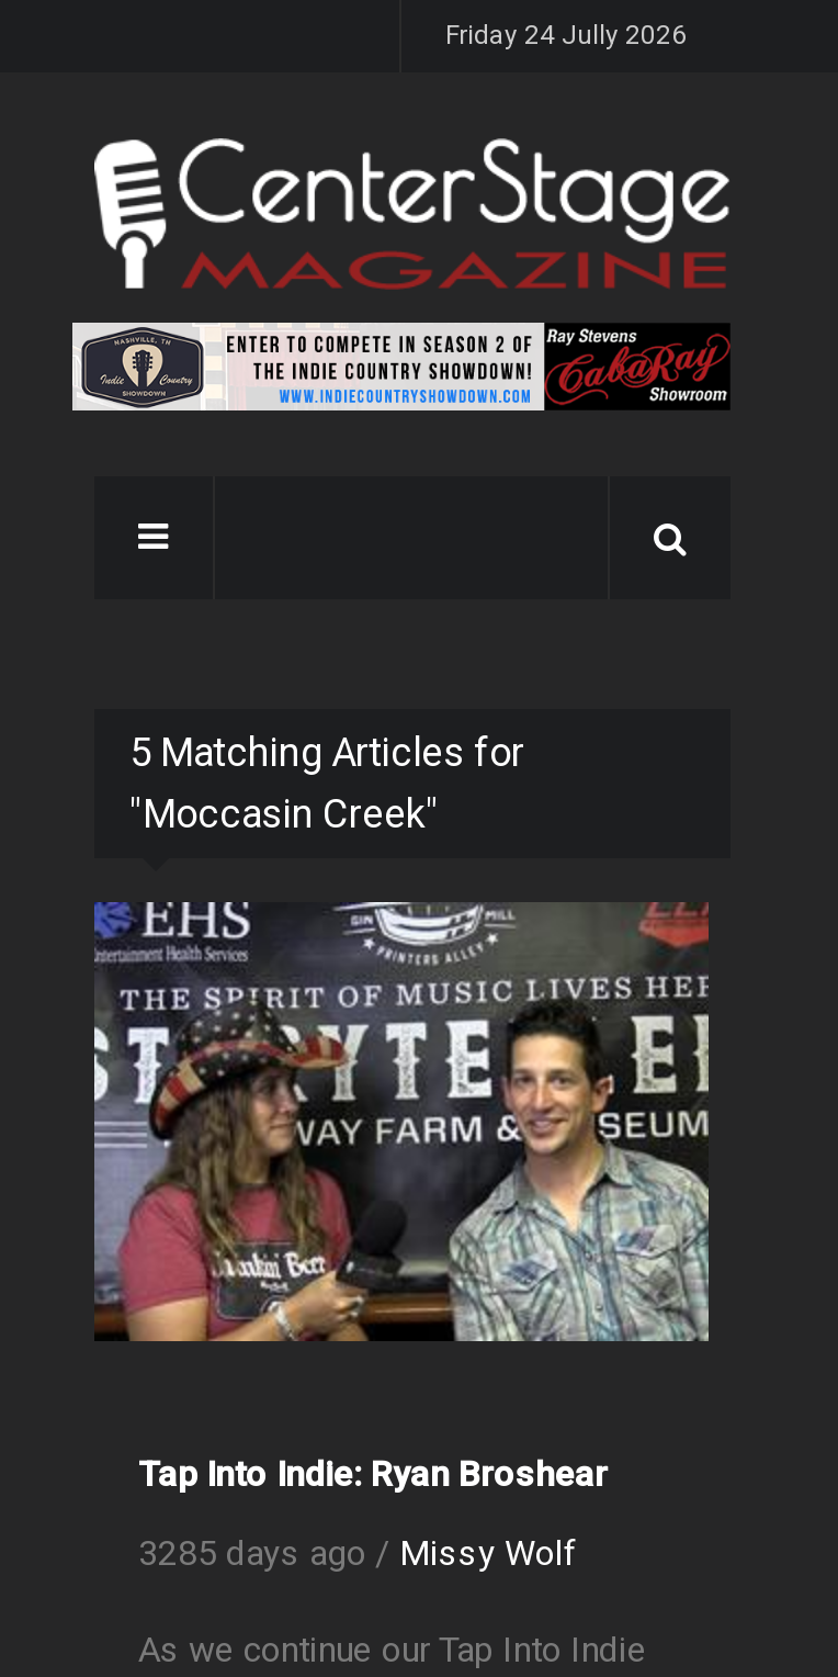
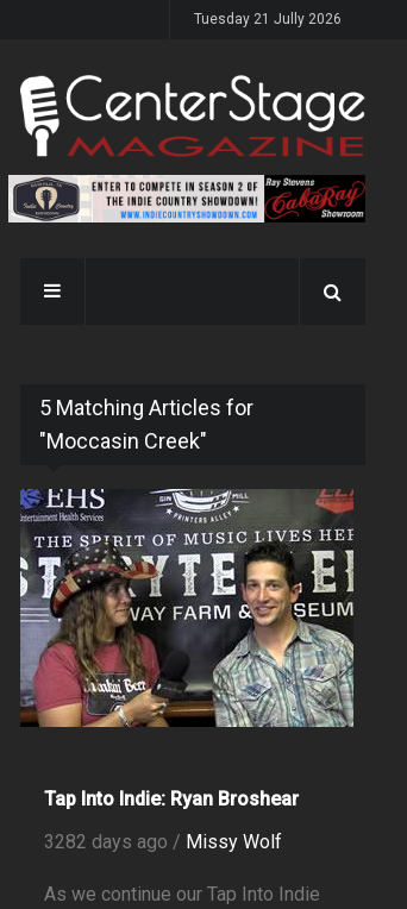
- Friday 24 Jully 2026
+ Tuesday 21 Jully 2026

- 3285 days ago / Missy Wolf
+ 3282 days ago / Missy Wolf
